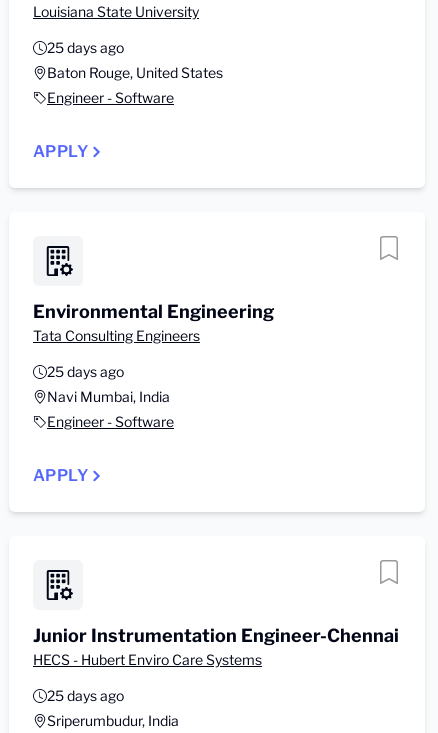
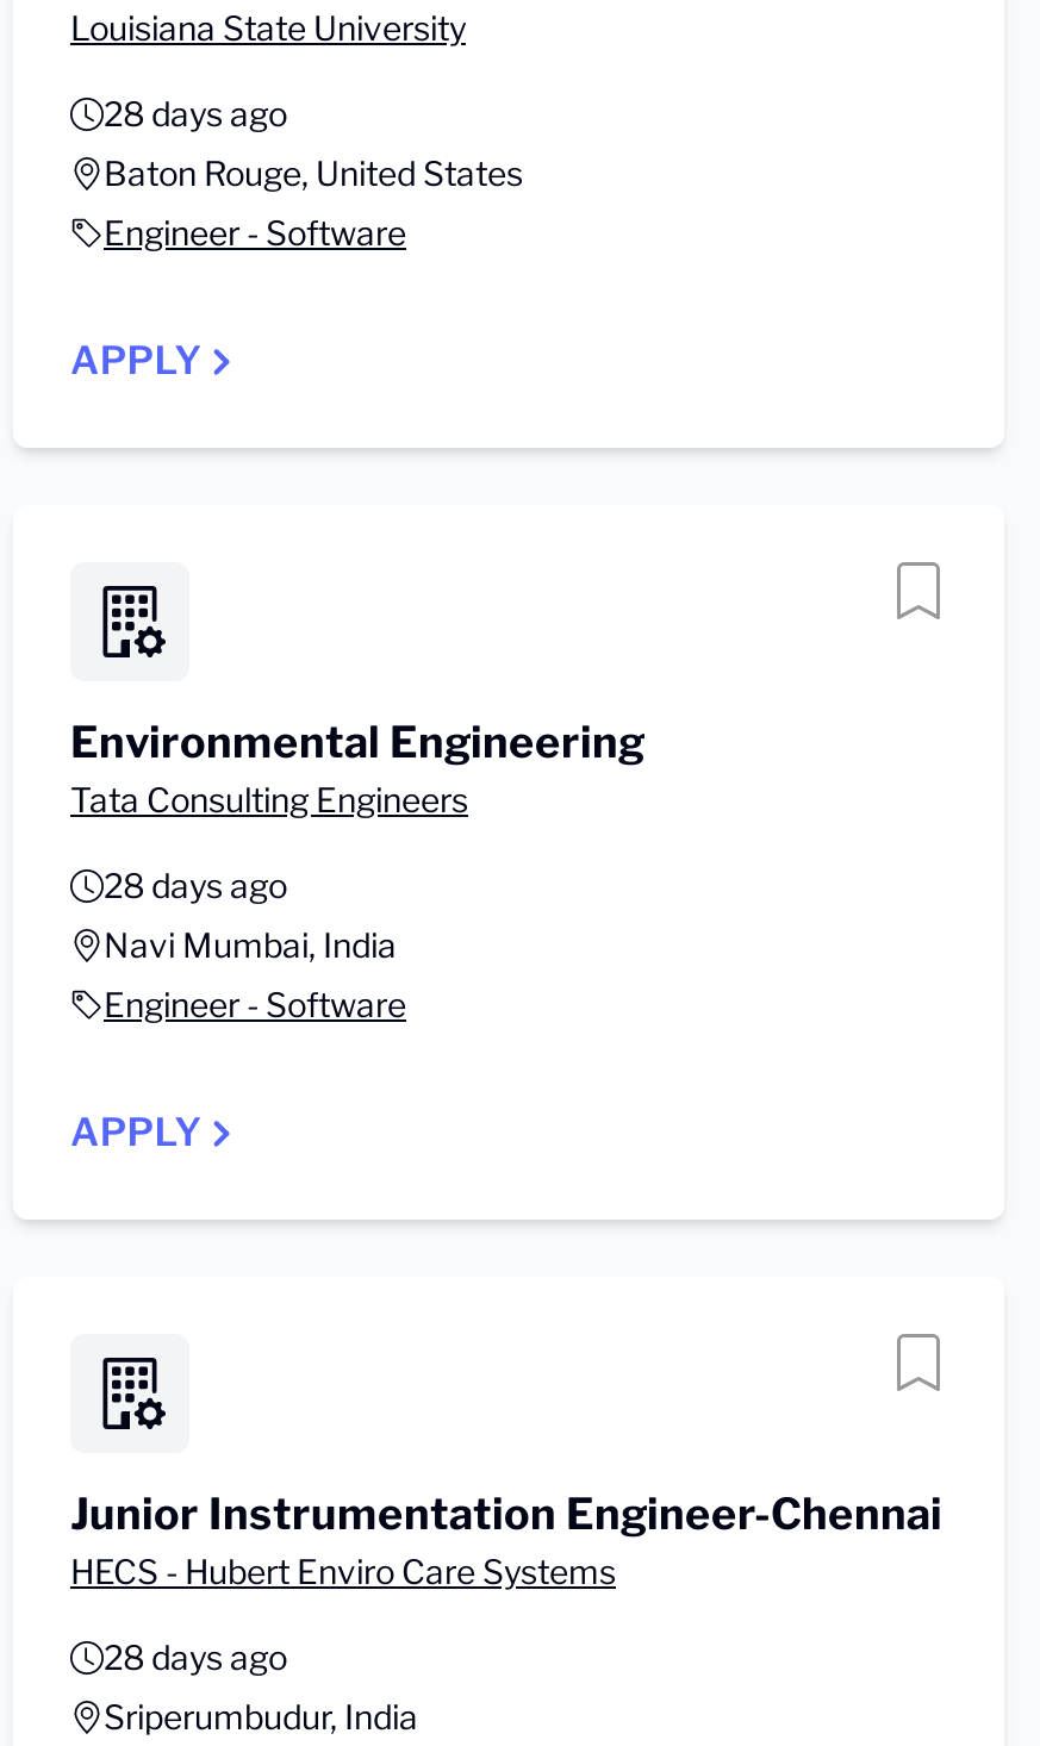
- 25 days ago
+ 28 days ago

- 25 days ago
+ 28 days ago

- 25 days ago
+ 28 days ago
